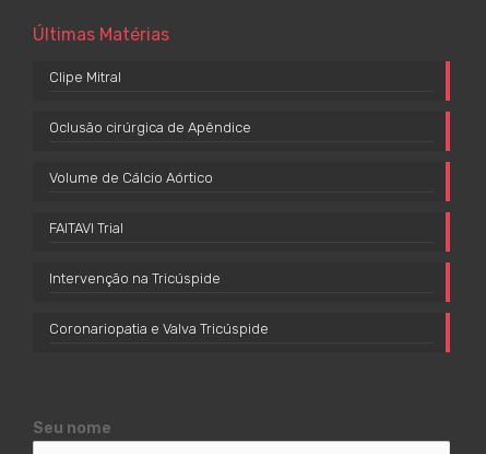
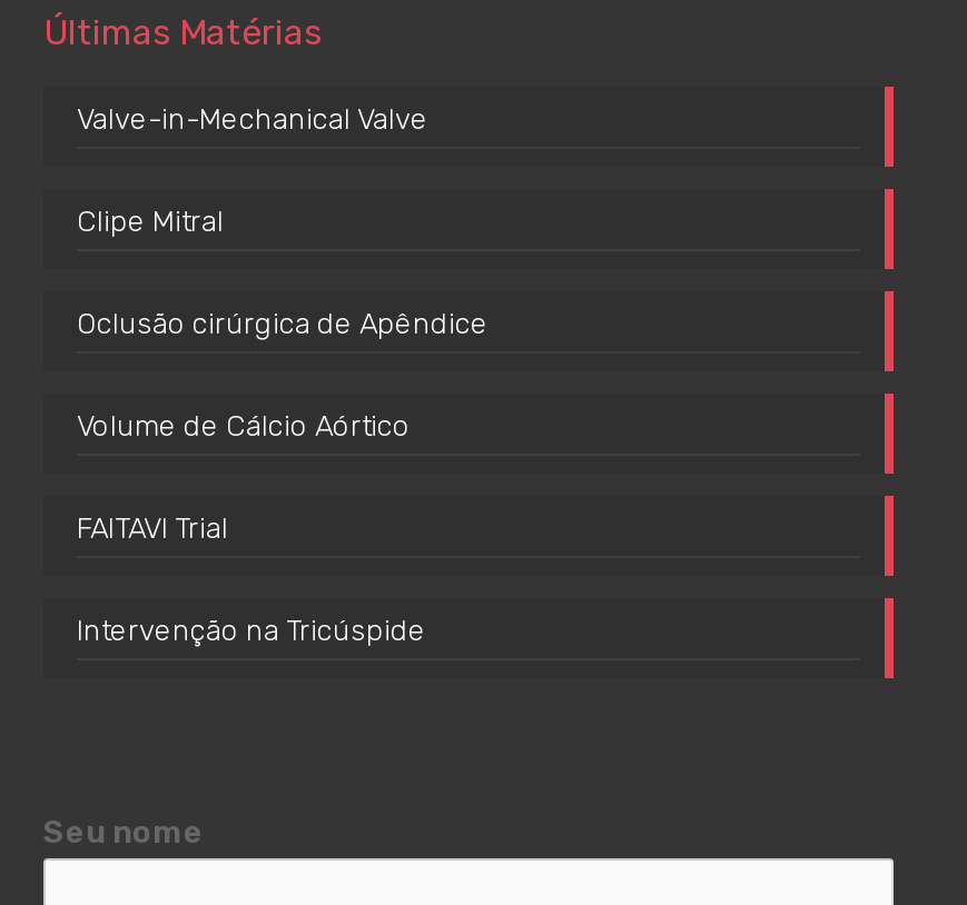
+ Valve-in-Mechanical Valve

moved down: Clipe Mitral | Oclusão cirúrgica de Apêndice | Volume de Cálcio Aórtico | FAITAVI Trial | Intervenção na Tricúspide

- Coronariopatia e Valva Tricúspide
